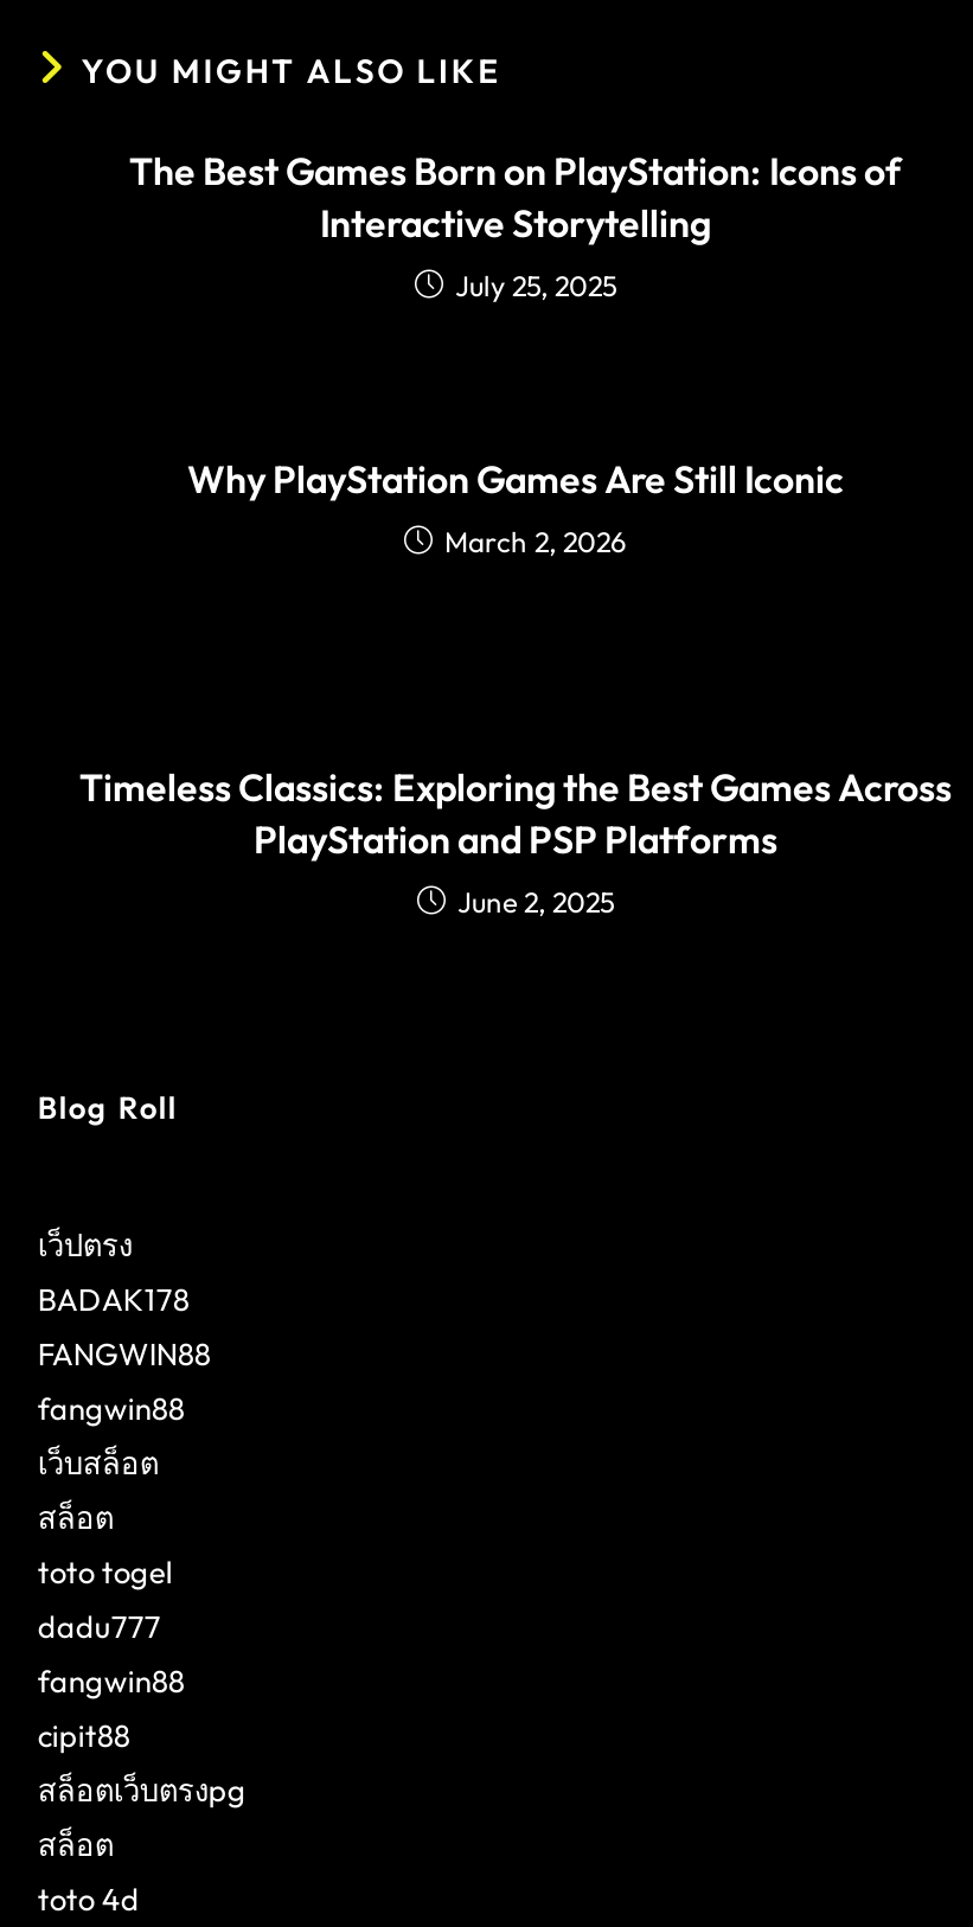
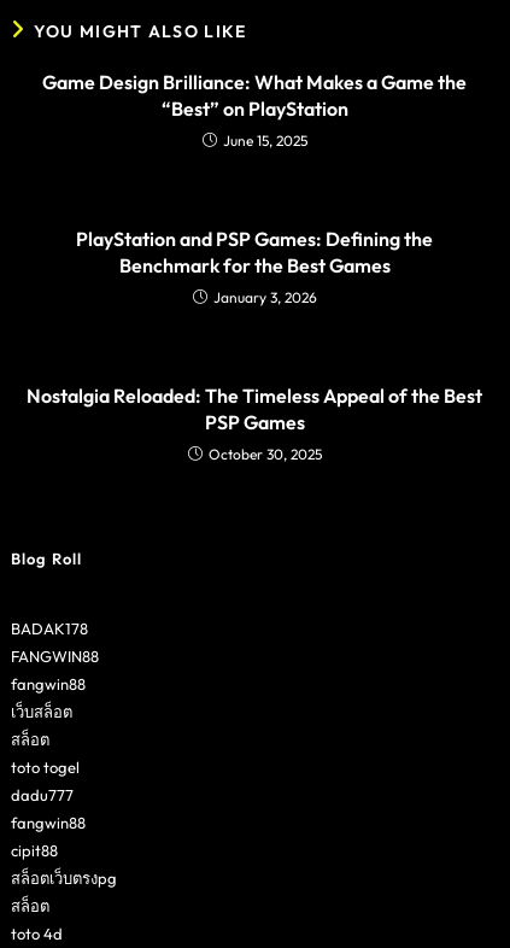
- The Best Games Born on PlayStation: Icons of
- Interactive Storytelling
- July 25, 2025
+ Game Design Brilliance: What Makes a Game the
+ “Best” on PlayStation
+ June 15, 2025

- Why PlayStation Games Are Still Iconic
- March 2, 2026
+ PlayStation and PSP Games: Defining the
+ Benchmark for the Best Games
+ January 3, 2026

- Timeless Classics: Exploring the Best Games Across
- PlayStation and PSP Platforms
- June 2, 2025
+ Nostalgia Reloaded: The Timeless Appeal of the Best
+ PSP Games
+ October 30, 2025

- เว็ปตรง
